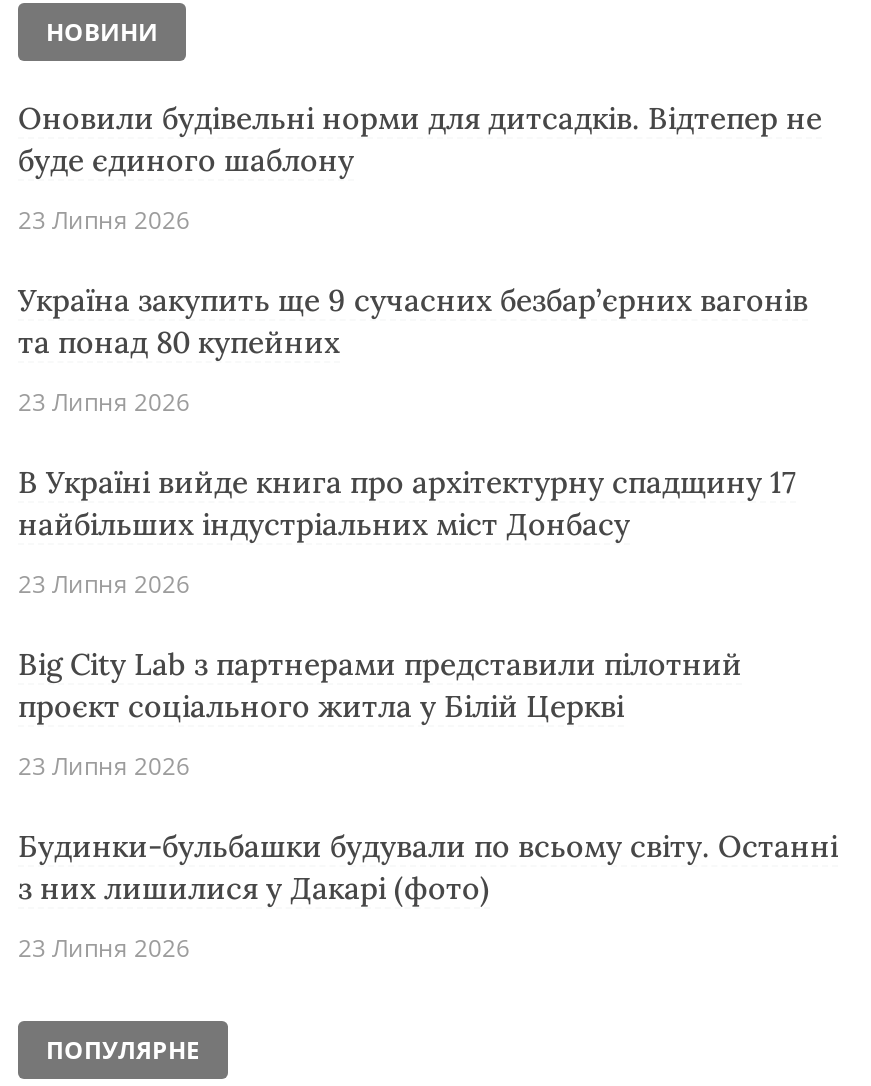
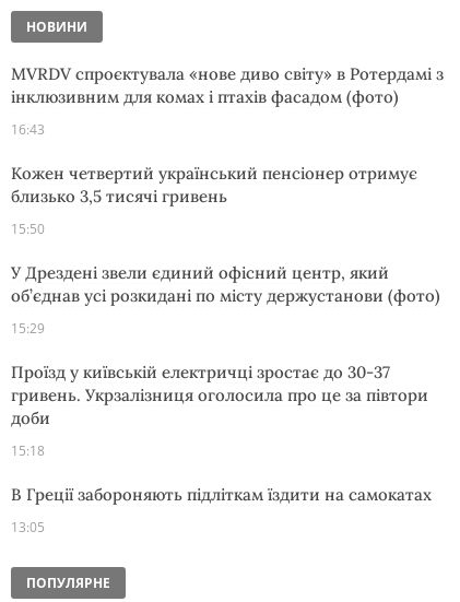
- Оновили будівельні норми для дитсадків. Відтепер не
- буде єдиного шаблону
+ MVRDV спроєктувала «нове диво світу» в Ротердамі з
+ інклюзивним для комах і птахів фасадом (фото)

- 23 Липня 2026
+ 16:43

- Україна закупить ще 9 сучасних безбар’єрних вагонів
- та понад 80 купейних
+ Кожен четвертий український пенсіонер отримує
+ близько 3,5 тисячі гривень

- 23 Липня 2026
+ 15:50

- В Україні вийде книга про архітектурну спадщину 17
- найбільших індустріальних міст Донбасу
+ У Дрездені звели єдиний офісний центр, який
+ об’єднав усі розкидані по місту держустанови (фото)

- 23 Липня 2026
+ 15:29

- Big City Lab з партнерами представили пілотний
- проєкт соціального житла у Білій Церкві
+ Проїзд у київській електричці зростає до 30-37
+ гривень. Укрзалізниця оголосила про це за півтори
+ доби

- 23 Липня 2026
+ 15:18

- Будинки-бульбашки будували по всьому світу. Останні
- з них лишилися у Дакарі (фото)
+ В Греції забороняють підліткам їздити на самокатах

- 23 Липня 2026
+ 13:05
